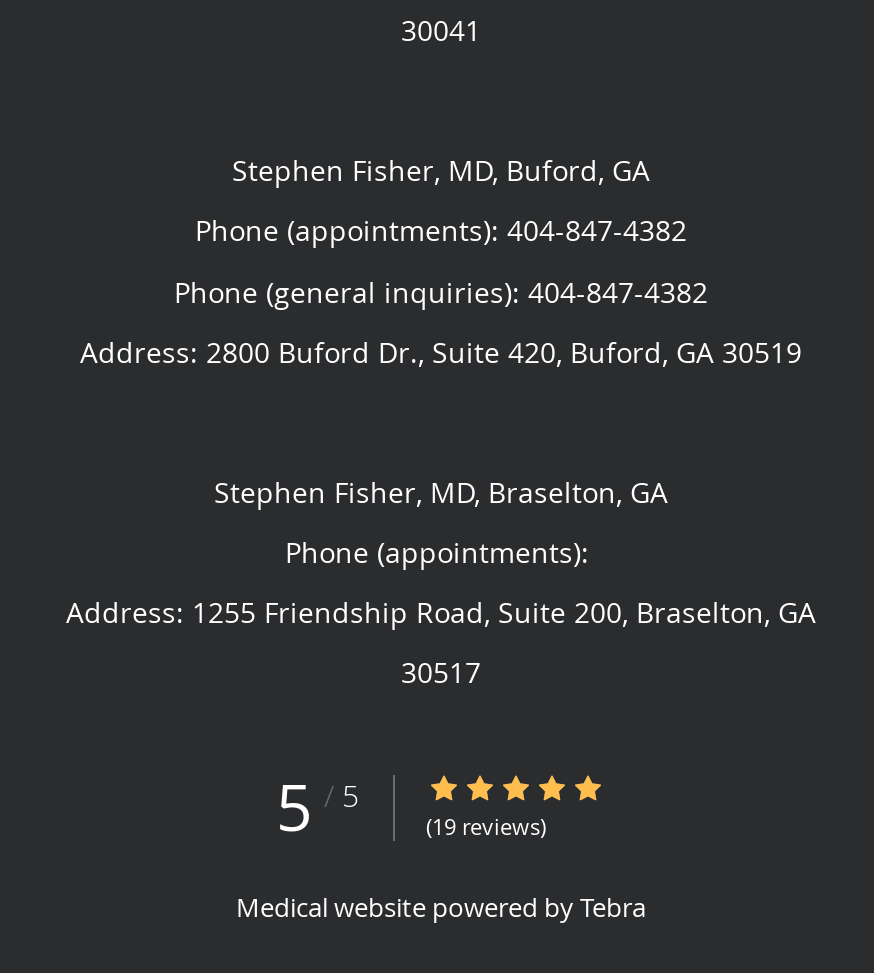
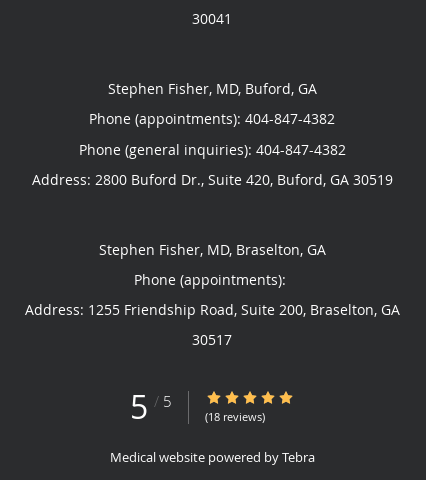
- (19 reviews)
+ (18 reviews)
